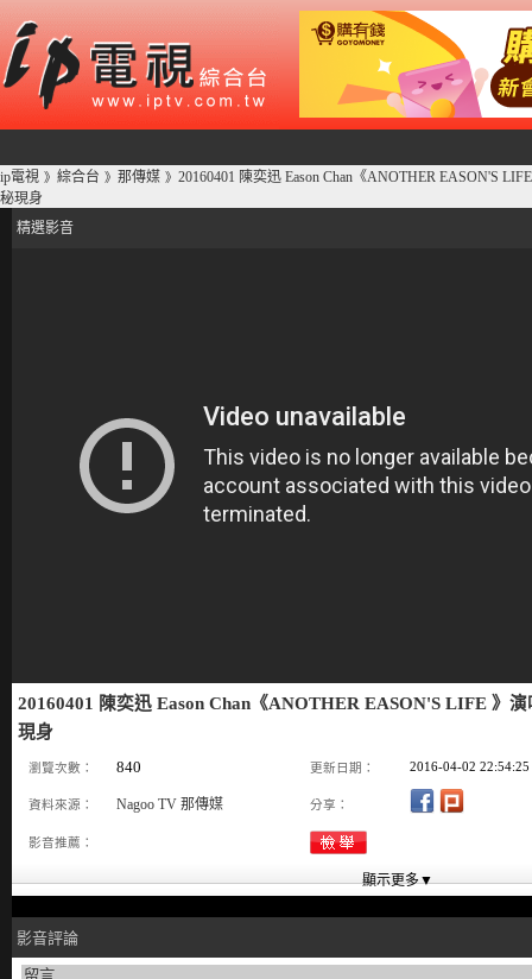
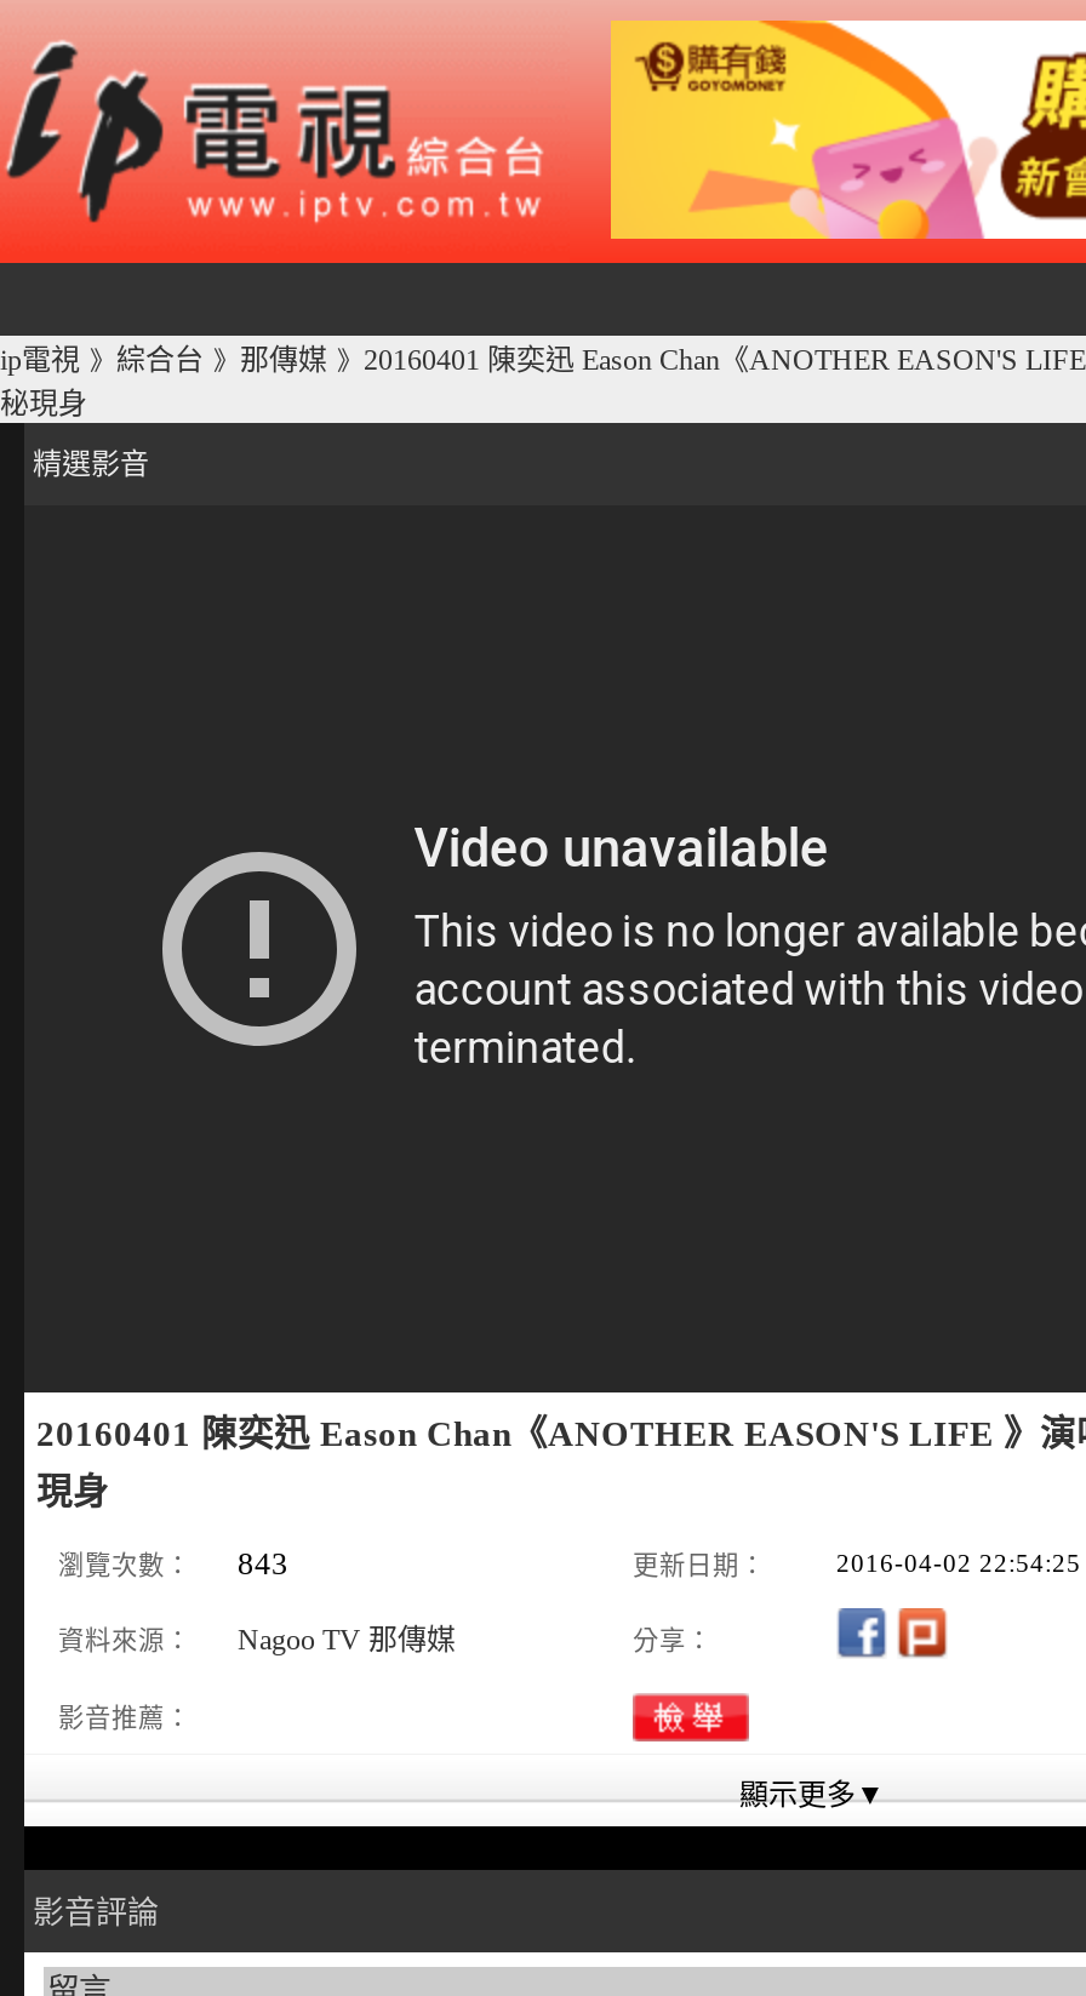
- 瀏覽次數： 840
+ 瀏覽次數： 843
